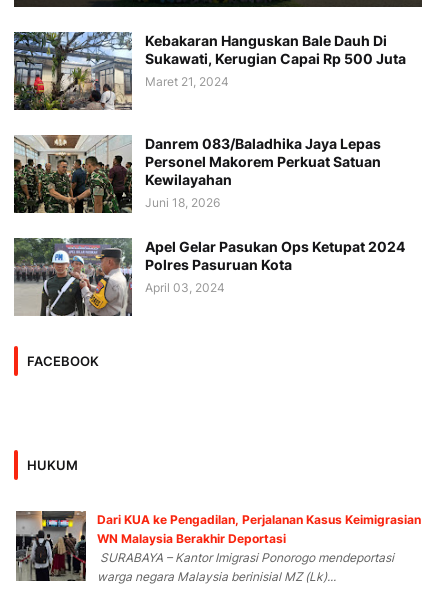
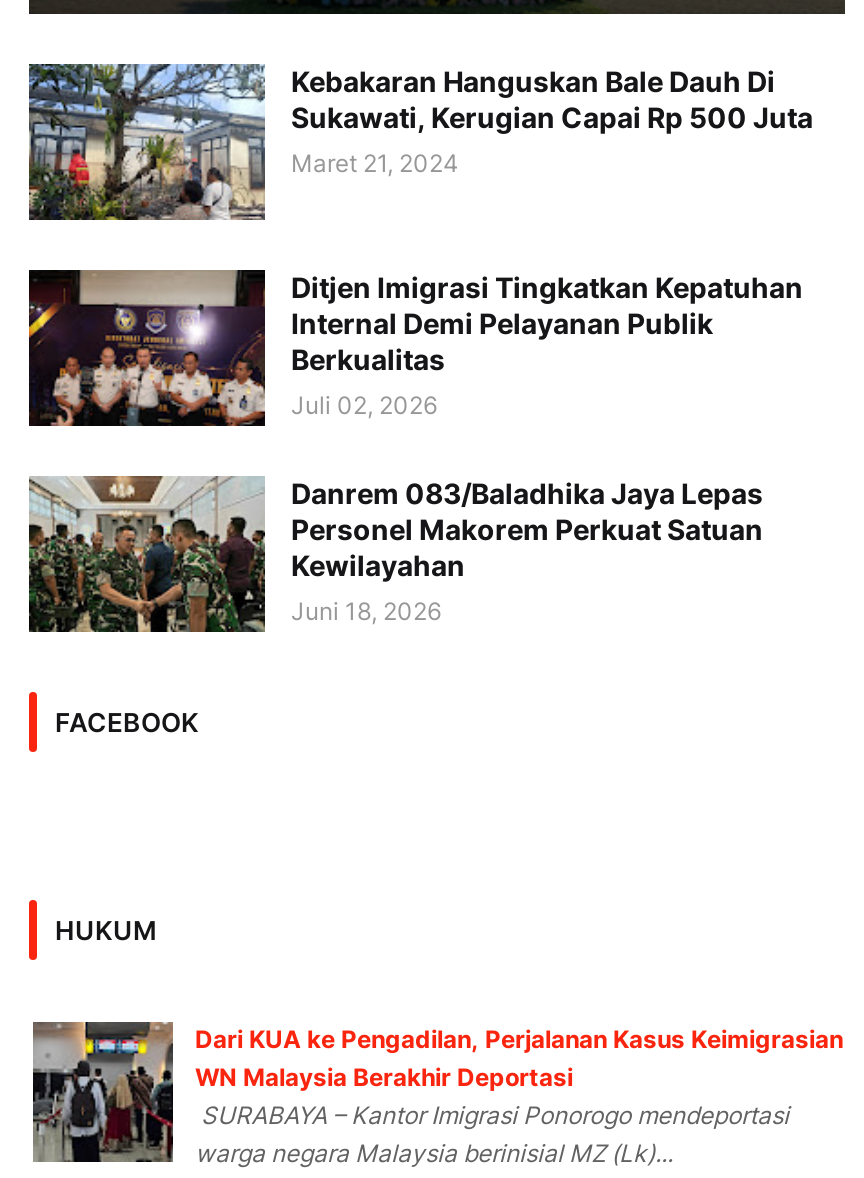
+ [image]
+ Ditjen Imigrasi Tingkatkan Kepatuhan
+ Internal Demi Pelayanan Publik
+ Berkualitas
+ Juli 02, 2026

moved down: [image] | Danrem 083/Baladhika Jaya Lepas | Personel Makorem Perkuat Satuan | Kewilayahan | Juni 18, 2026

- [image]
- Apel Gelar Pasukan Ops Ketupat 2024
- Polres Pasuruan Kota
- April 03, 2024
